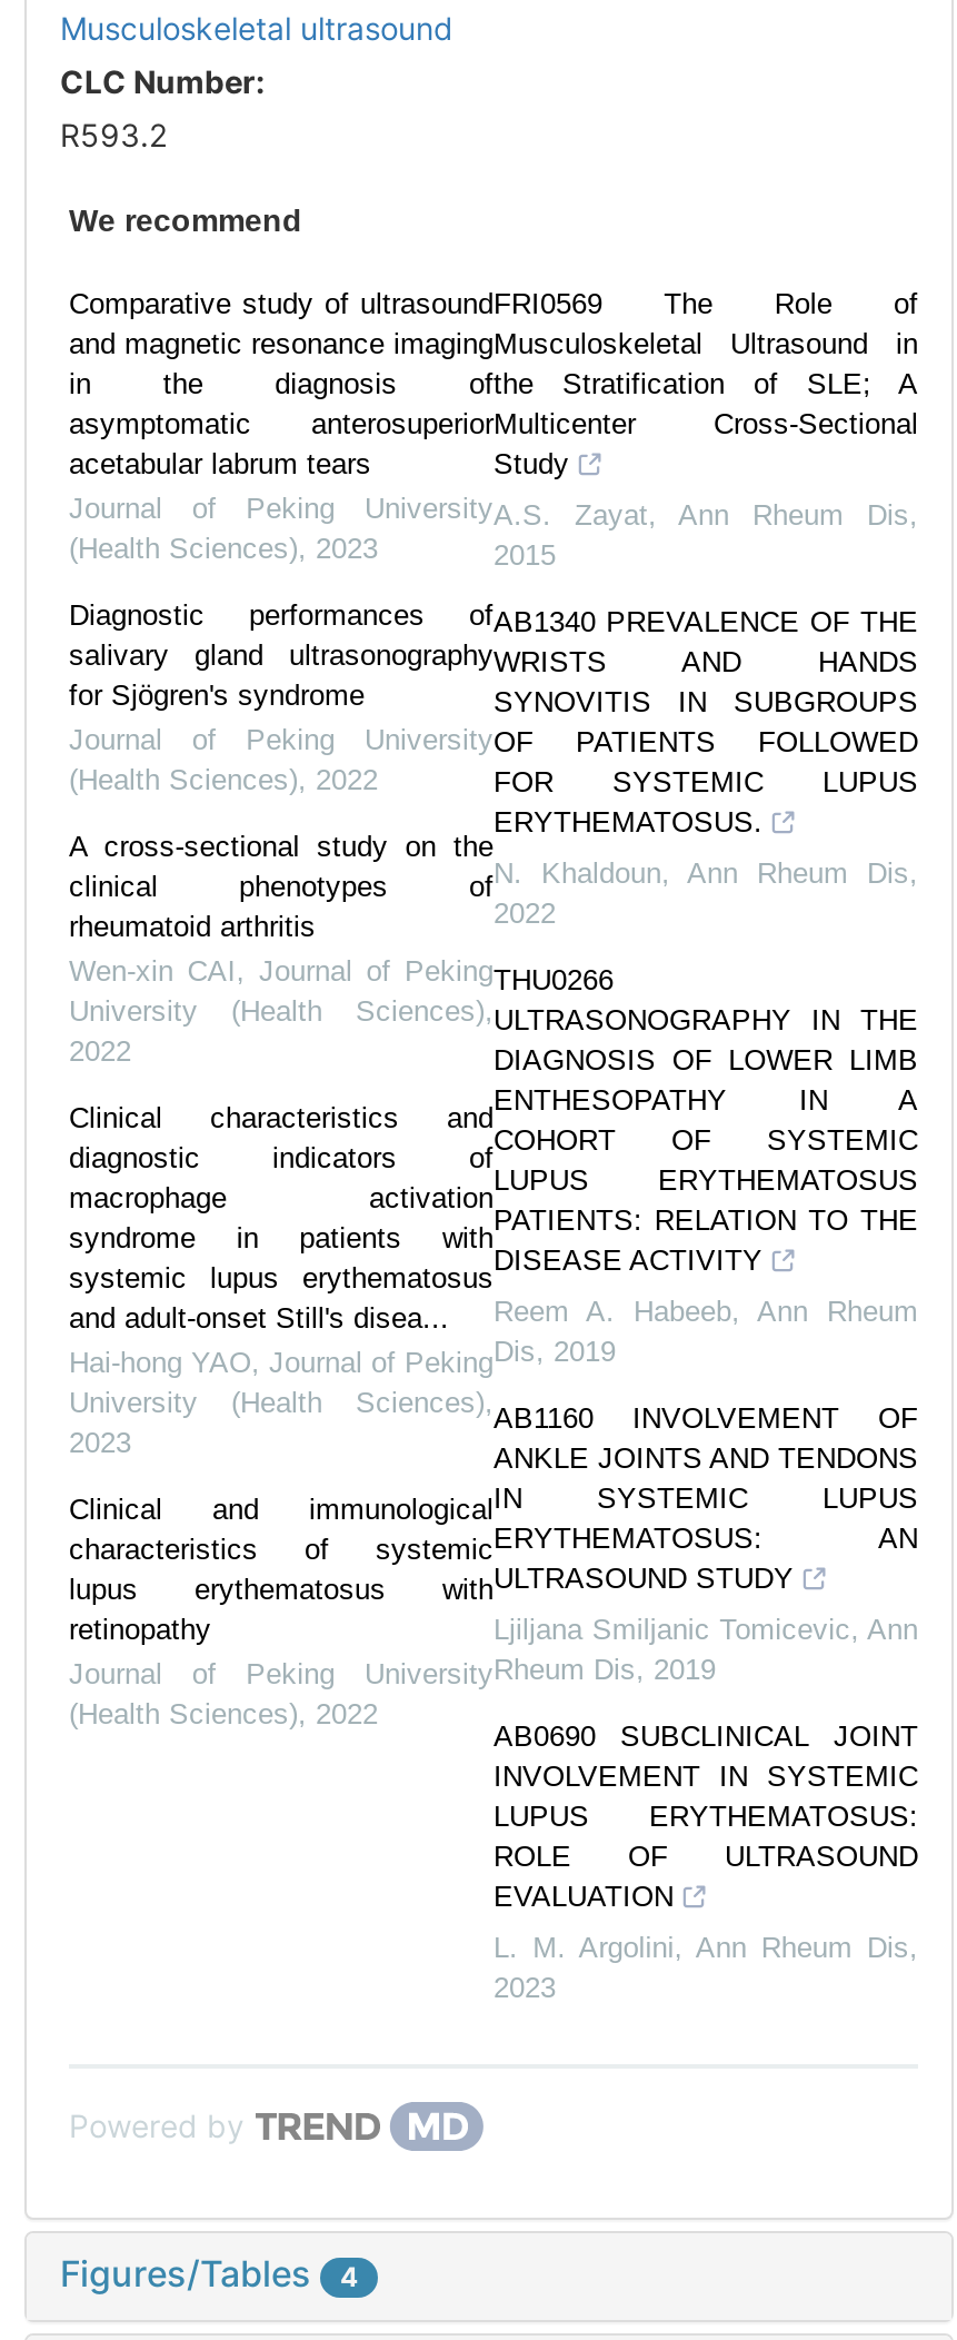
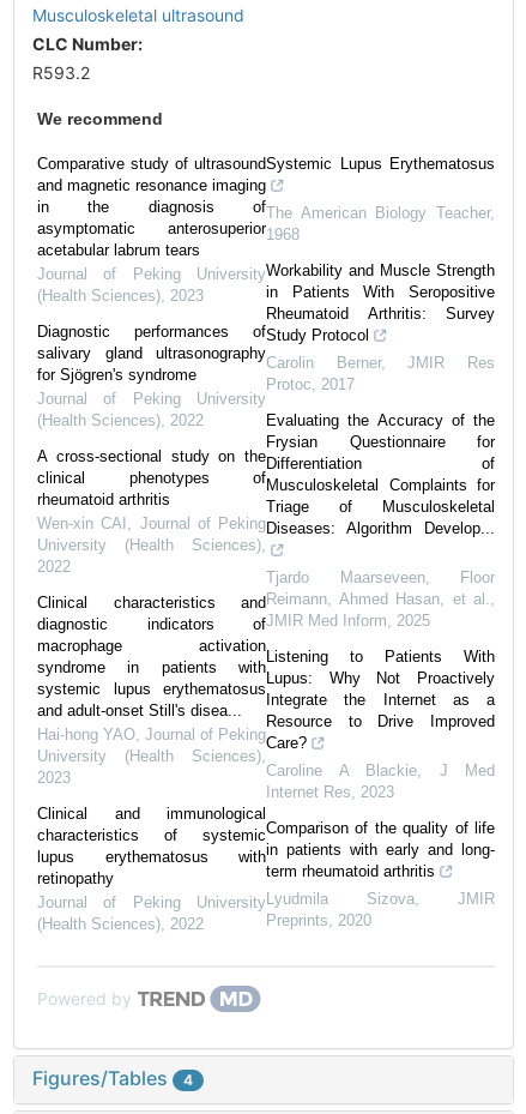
- FRI0569 The Role of
- Musculoskeletal Ultrasound in
- the Stratification of SLE; A
- Multicenter Cross-Sectional
- Study
+ Systemic Lupus Erythematosus

- A.S. Zayat, Ann Rheum Dis,
- 2015
+ The American Biology Teacher,
+ 1968

- AB1340 PREVALENCE OF THE
- WRISTS AND HANDS
- SYNOVITIS IN SUBGROUPS
- OF PATIENTS FOLLOWED
- FOR SYSTEMIC LUPUS
- ERYTHEMATOSUS.
+ Workability and Muscle Strength
+ in Patients With Seropositive
+ Rheumatoid Arthritis: Survey
+ Study Protocol

- N. Khaldoun, Ann Rheum Dis,
- 2022
+ Carolin Berner, JMIR Res
+ Protoc, 2017

- THU0266
- ULTRASONOGRAPHY IN THE
- DIAGNOSIS OF LOWER LIMB
- ENTHESOPATHY IN A
- COHORT OF SYSTEMIC
- LUPUS ERYTHEMATOSUS
- PATIENTS: RELATION TO THE
- DISEASE ACTIVITY
+ Evaluating the Accuracy of the
+ Frysian Questionnaire for
+ Differentiation of
+ Musculoskeletal Complaints for
+ Triage of Musculoskeletal
+ Diseases: Algorithm Develop...

- Reem A. Habeeb, Ann Rheum
- Dis, 2019
+ Tjardo Maarseveen, Floor
+ Reimann, Ahmed Hasan, et al.,
+ JMIR Med Inform, 2025

- AB1160 INVOLVEMENT OF
- ANKLE JOINTS AND TENDONS
- IN SYSTEMIC LUPUS
- ERYTHEMATOSUS: AN
- ULTRASOUND STUDY
+ Listening to Patients With
+ Lupus: Why Not Proactively
+ Integrate the Internet as a
+ Resource to Drive Improved
+ Care?

- Ljiljana Smiljanic Tomicevic, Ann
- Rheum Dis, 2019
+ Caroline A Blackie, J Med
+ Internet Res, 2023

- AB0690 SUBCLINICAL JOINT
- INVOLVEMENT IN SYSTEMIC
- LUPUS ERYTHEMATOSUS:
- ROLE OF ULTRASOUND
- EVALUATION
+ Comparison of the quality of life
+ in patients with early and long-
+ term rheumatoid arthritis

- L. M. Argolini, Ann Rheum Dis,
- 2023
+ Lyudmila Sizova, JMIR
+ Preprints, 2020
